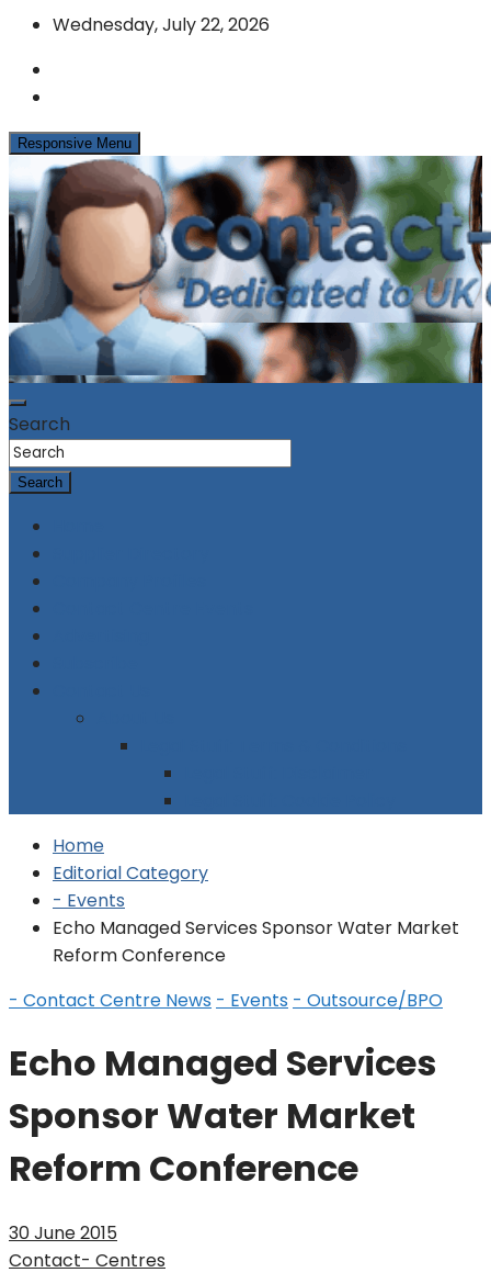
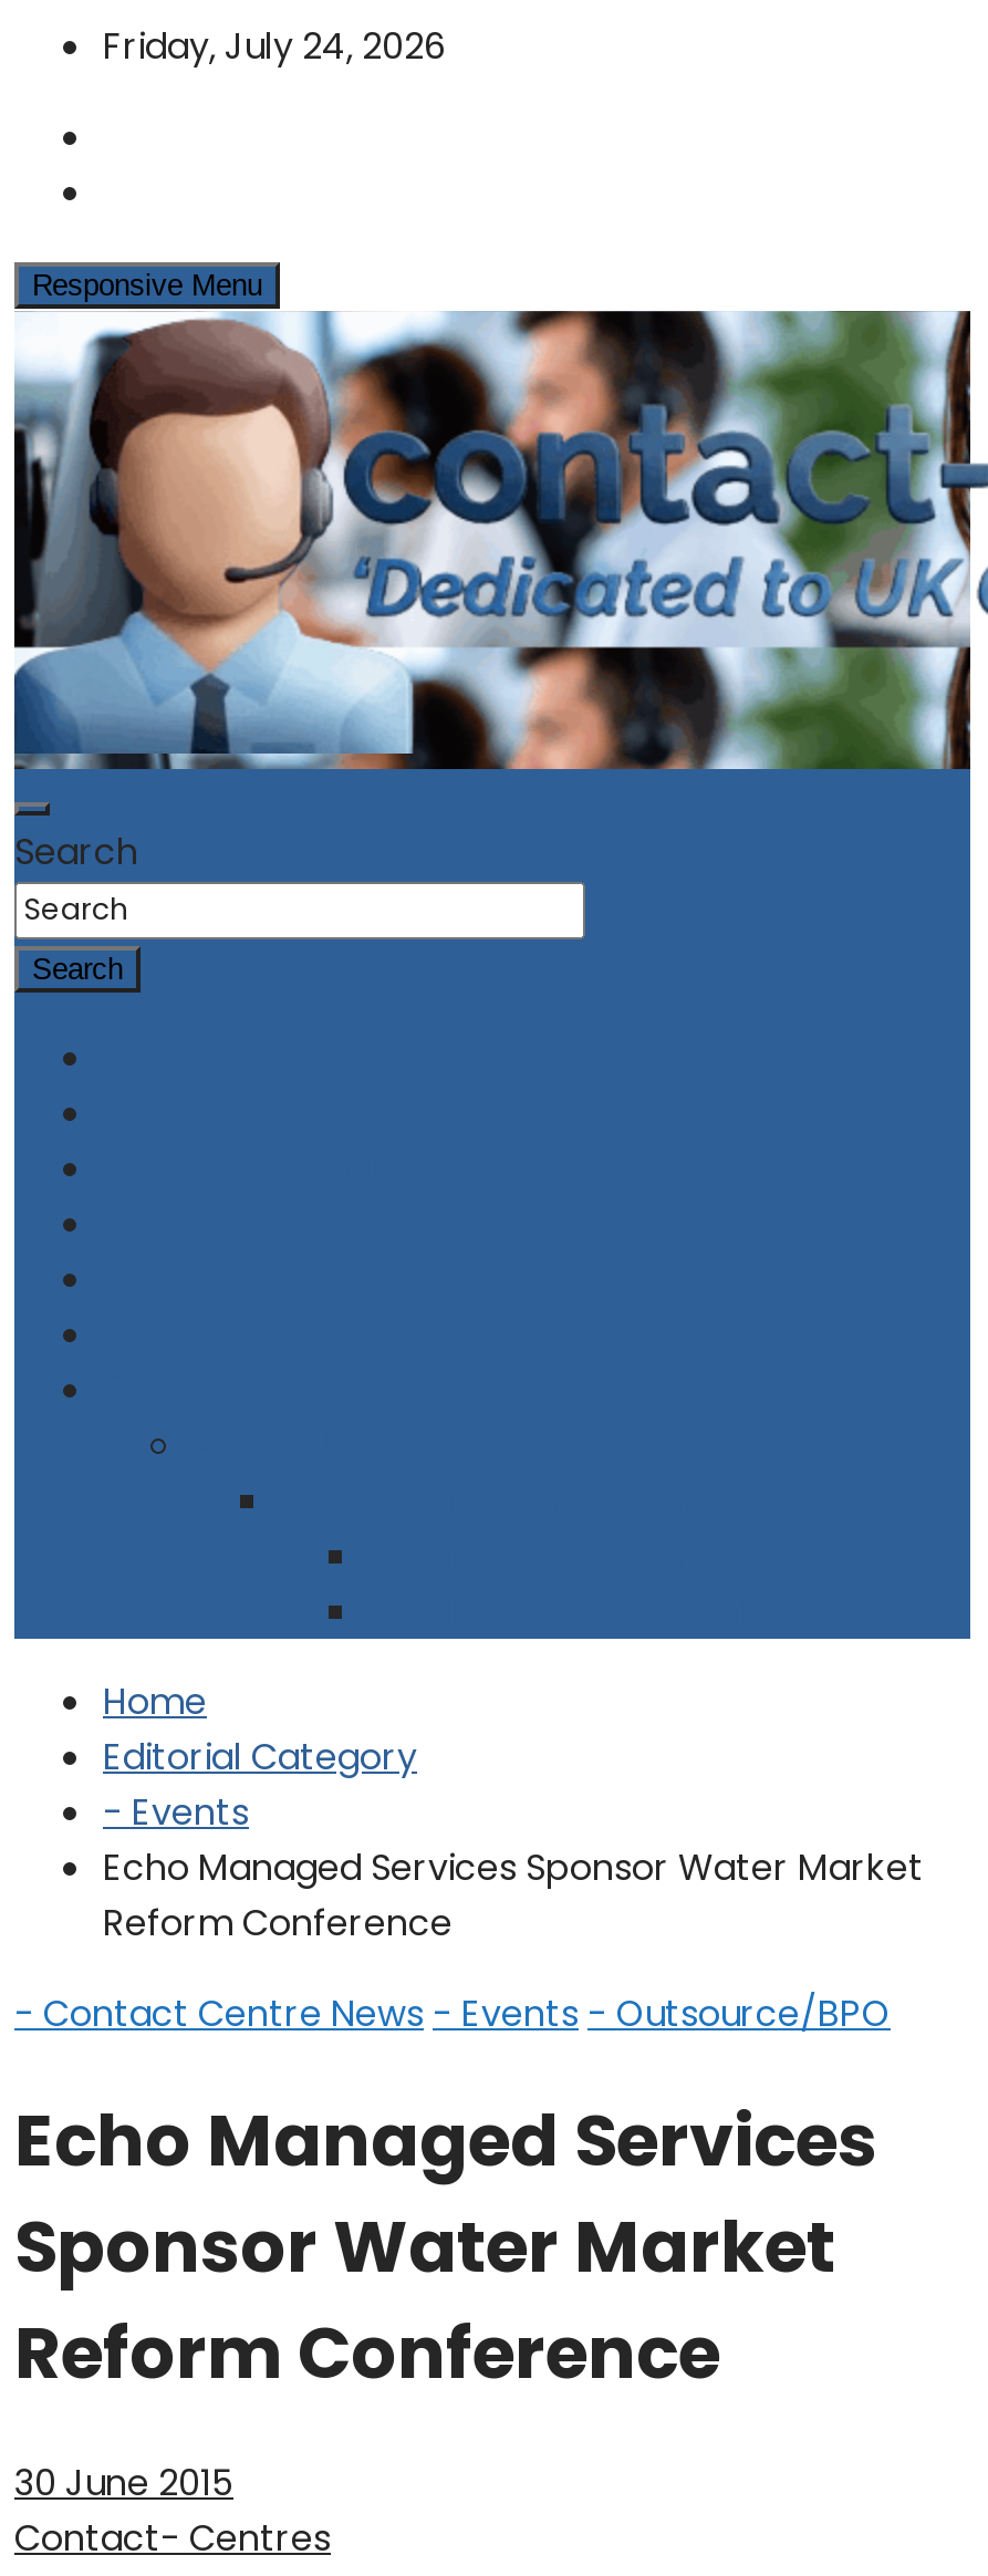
- Wednesday, July 22, 2026
+ Friday, July 24, 2026
